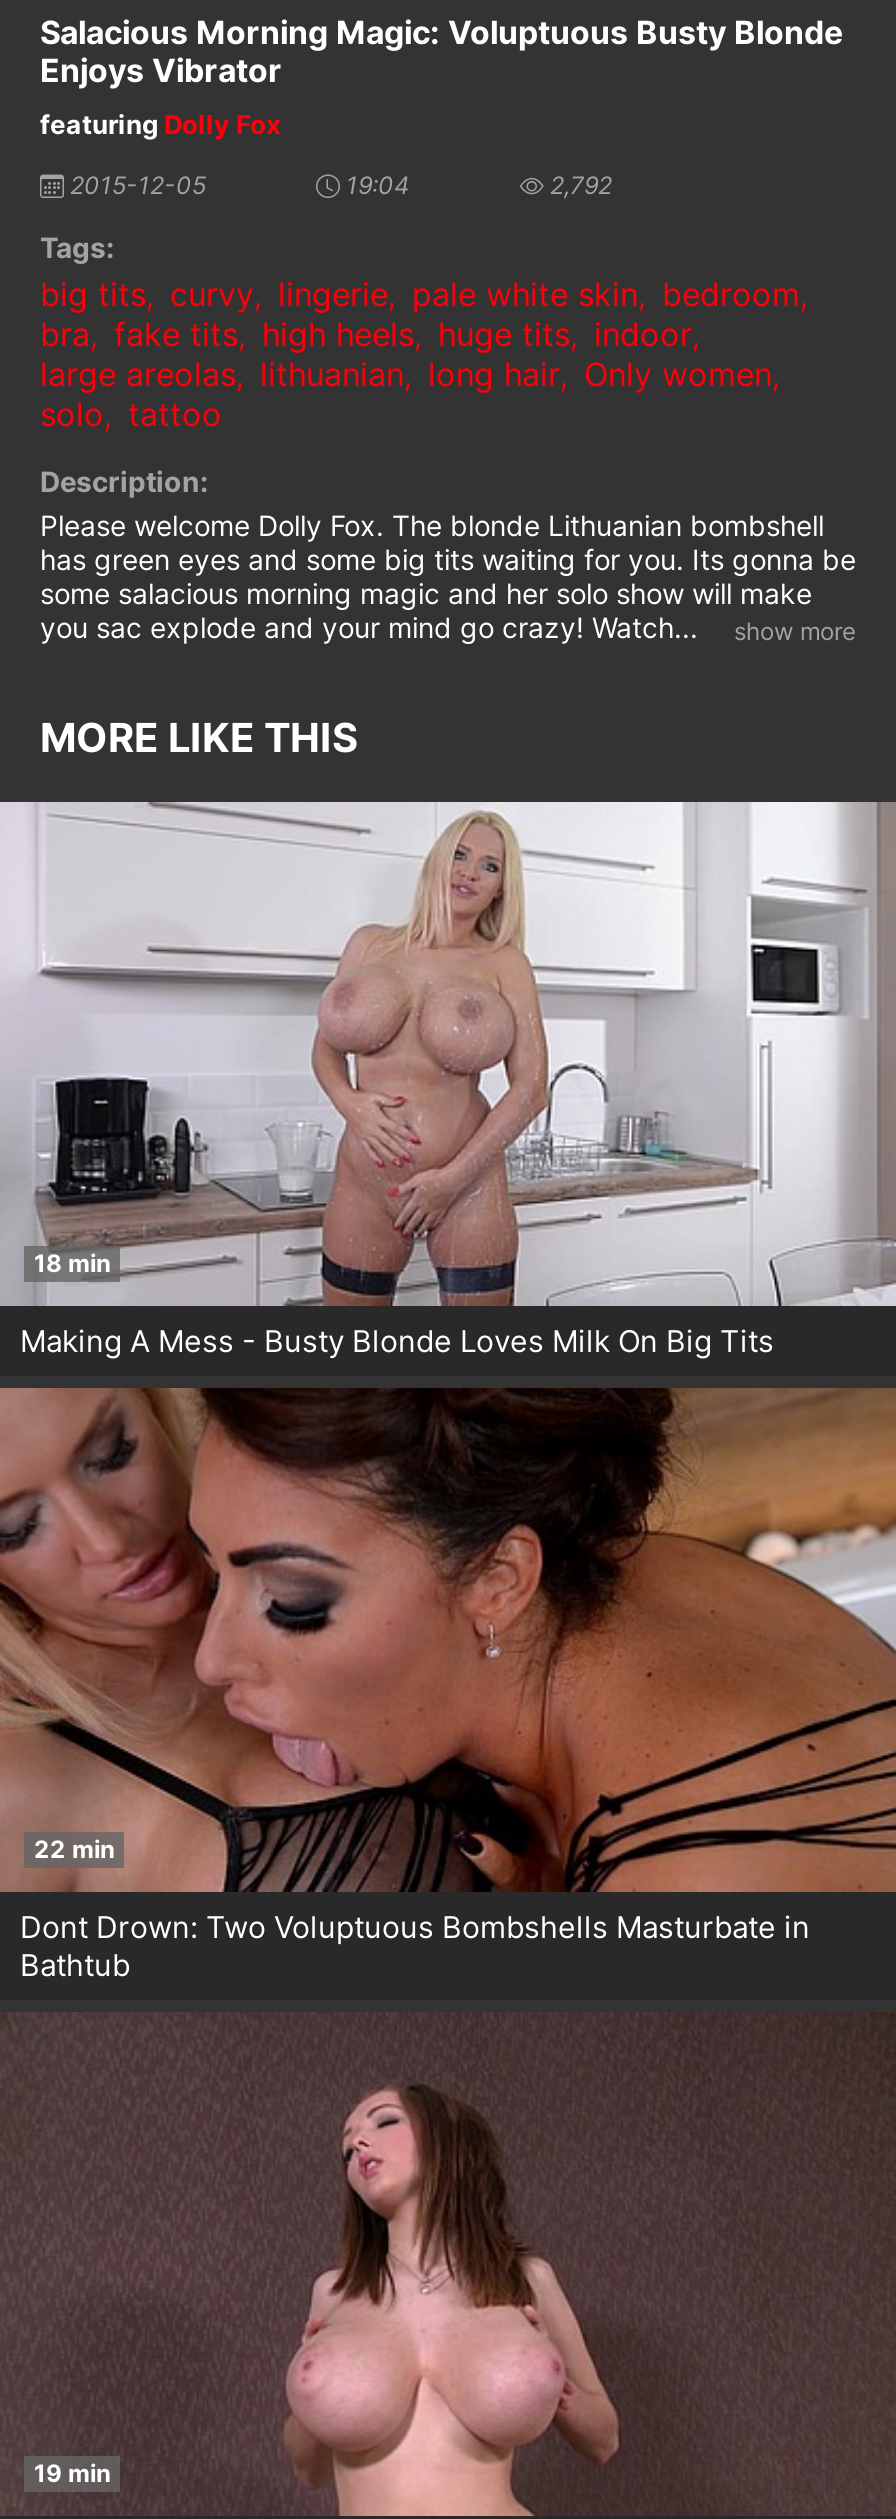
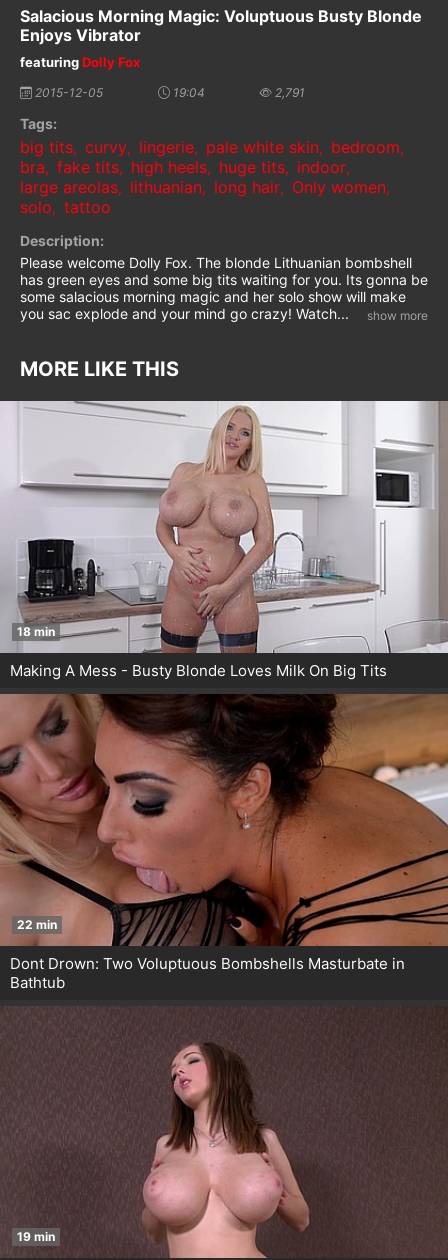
- 2,792
+ 2,791
